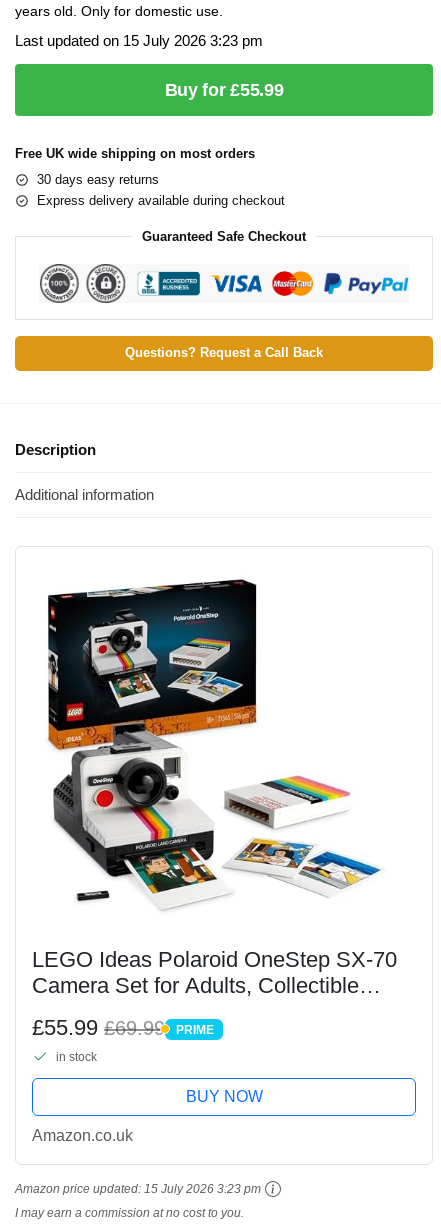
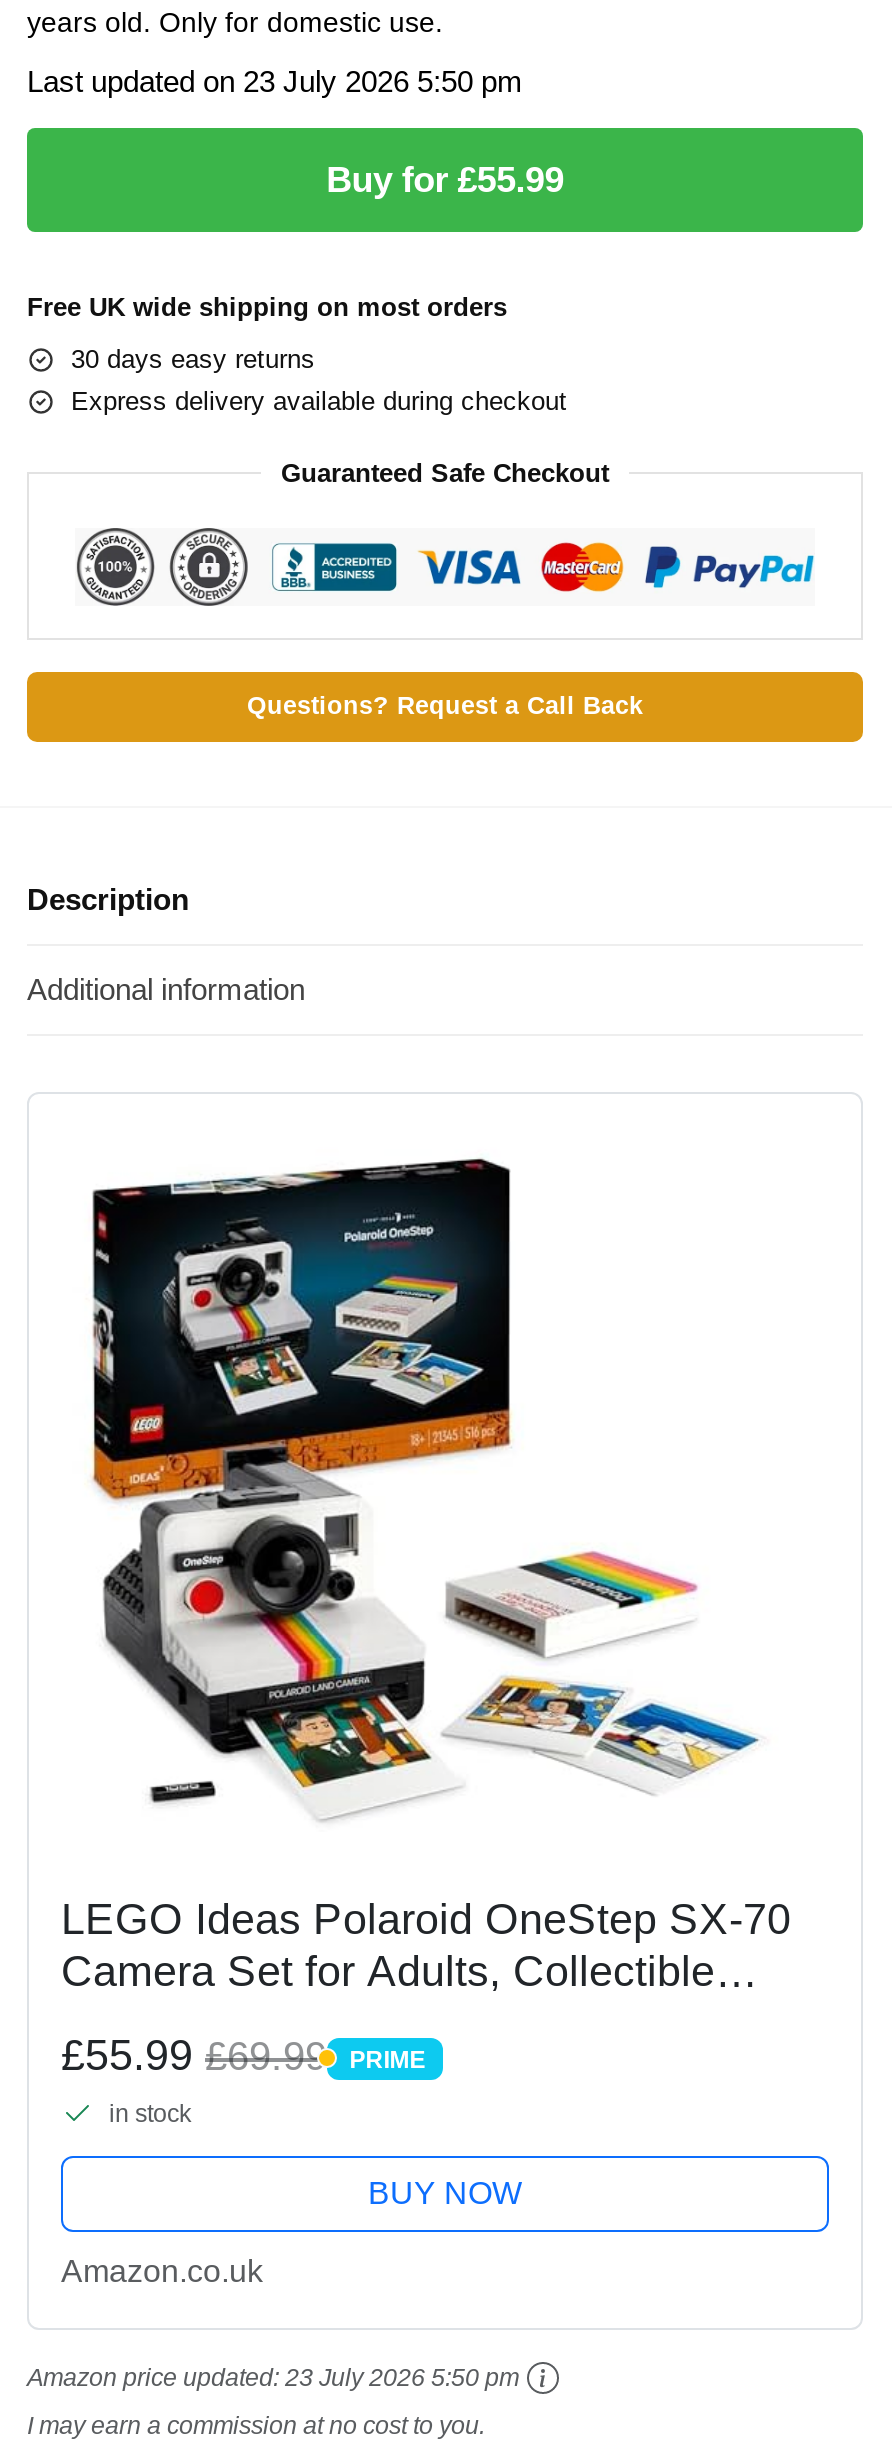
- Last updated on 15 July 2026 3:23 pm
+ Last updated on 23 July 2026 5:50 pm

- Amazon price updated: 15 July 2026 3:23 pm
+ Amazon price updated: 23 July 2026 5:50 pm
